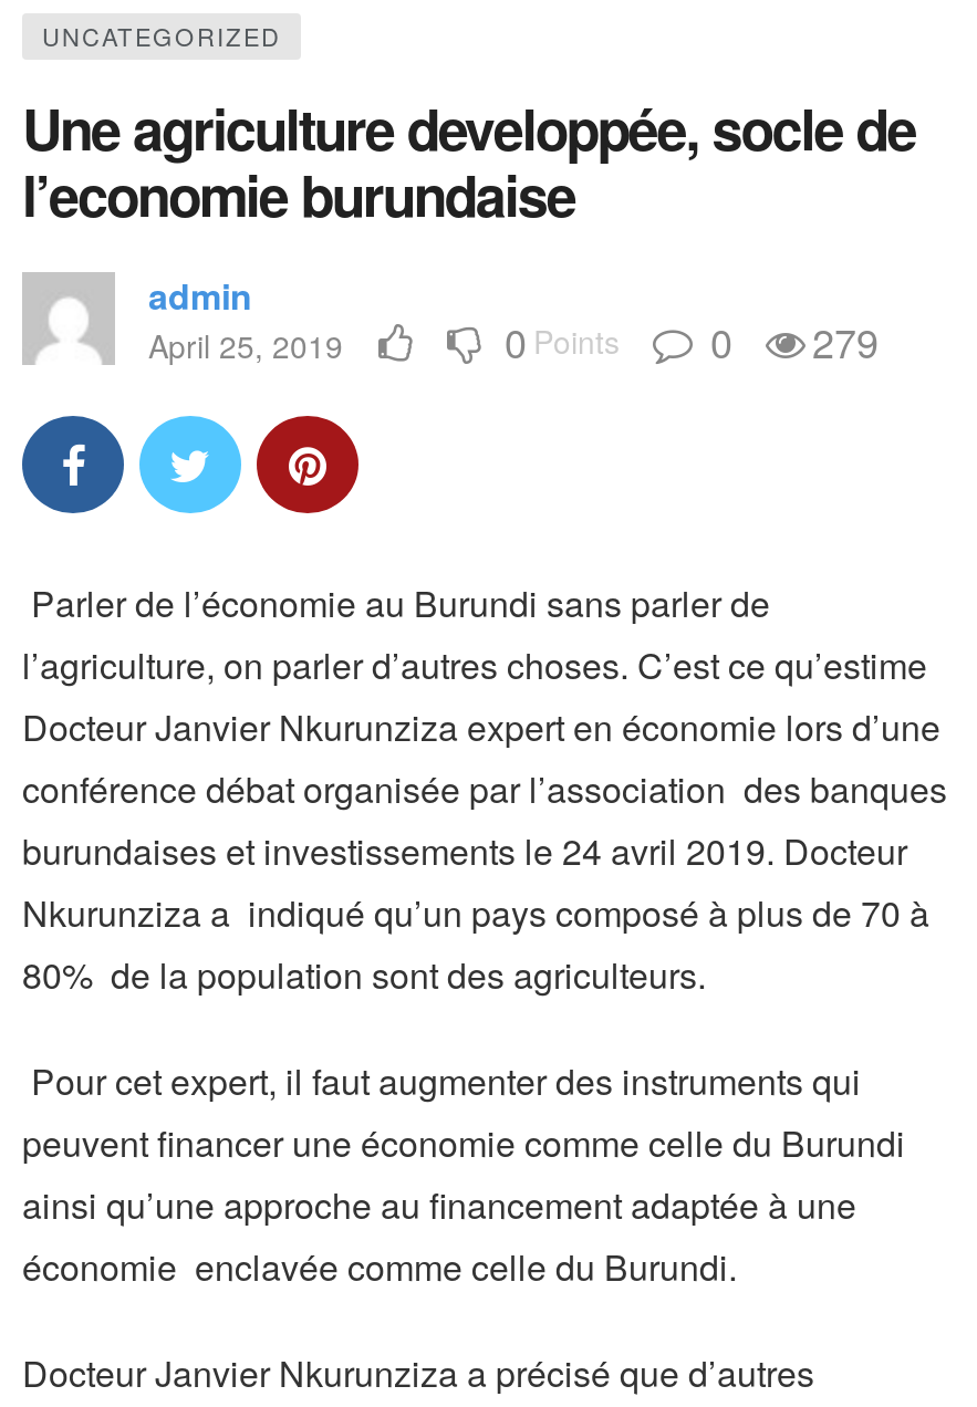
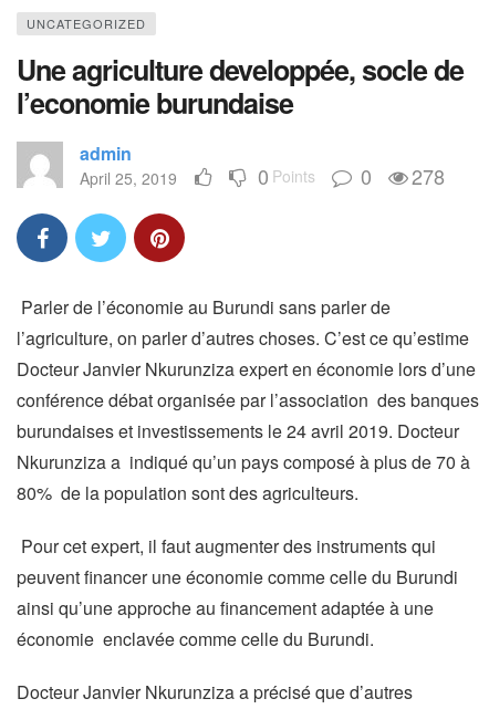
- 0 Points 0 279
+ 0 Points 0 278
